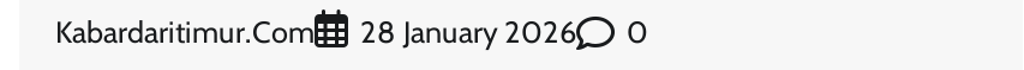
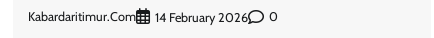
- 28 January 2026
+ 14 February 2026
